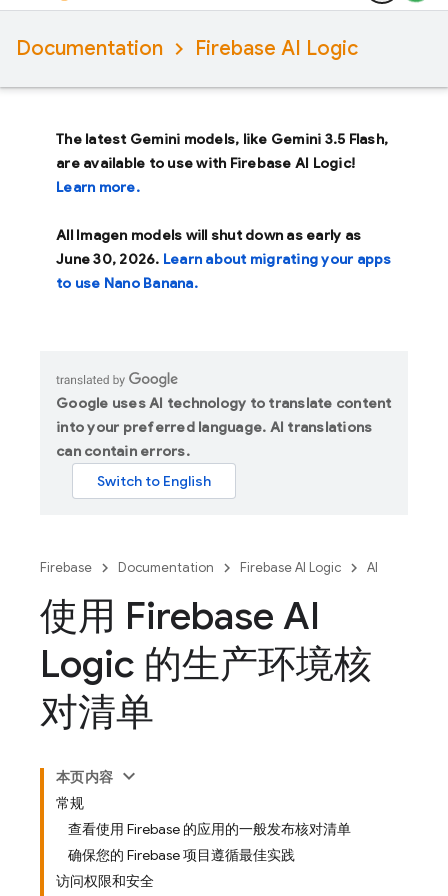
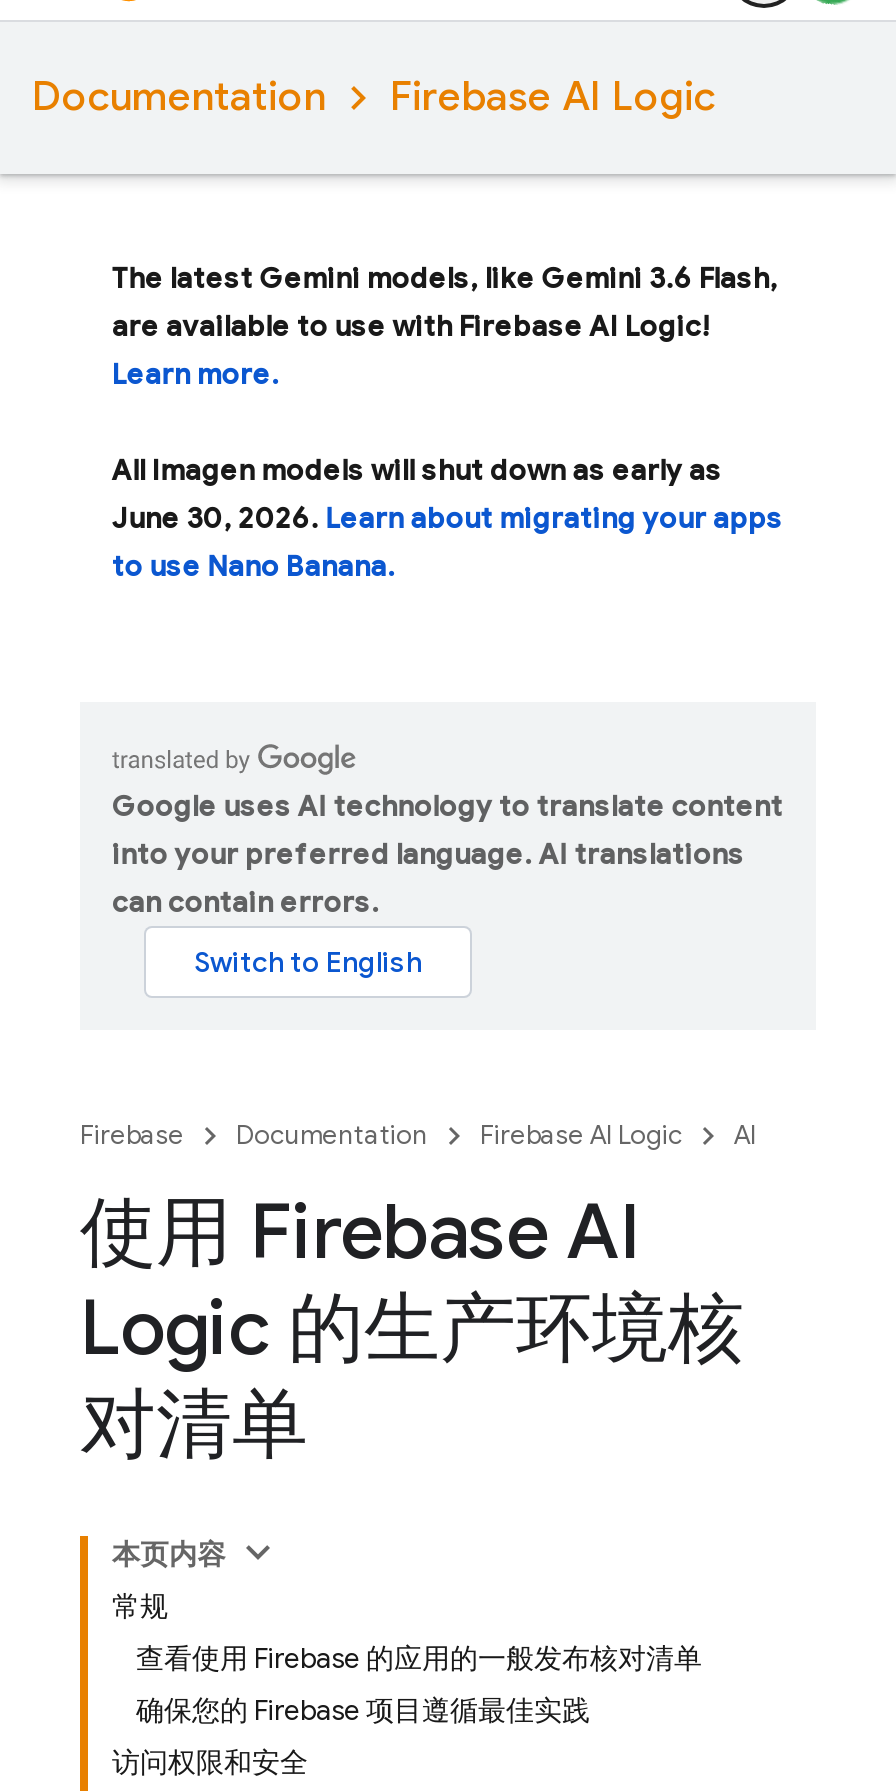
- The latest Gemini models, like Gemini 3.5 Flash,
+ The latest Gemini models, like Gemini 3.6 Flash,
